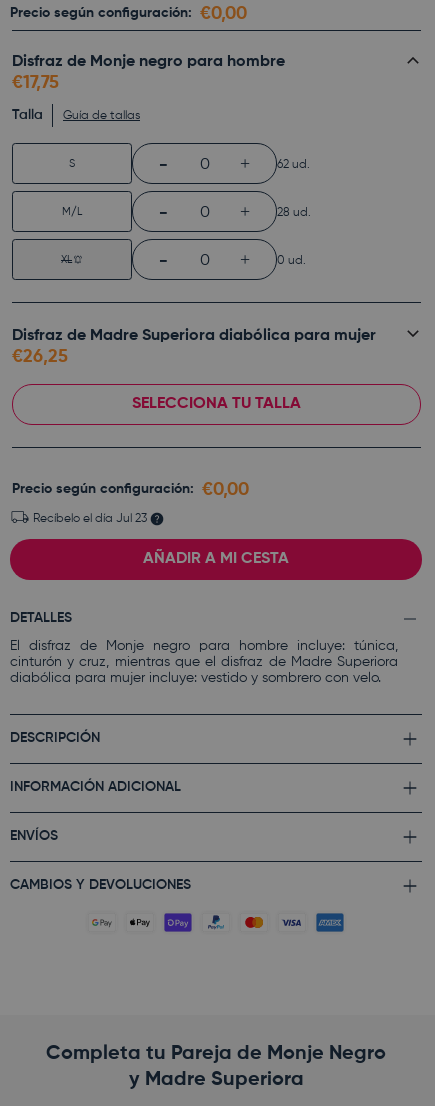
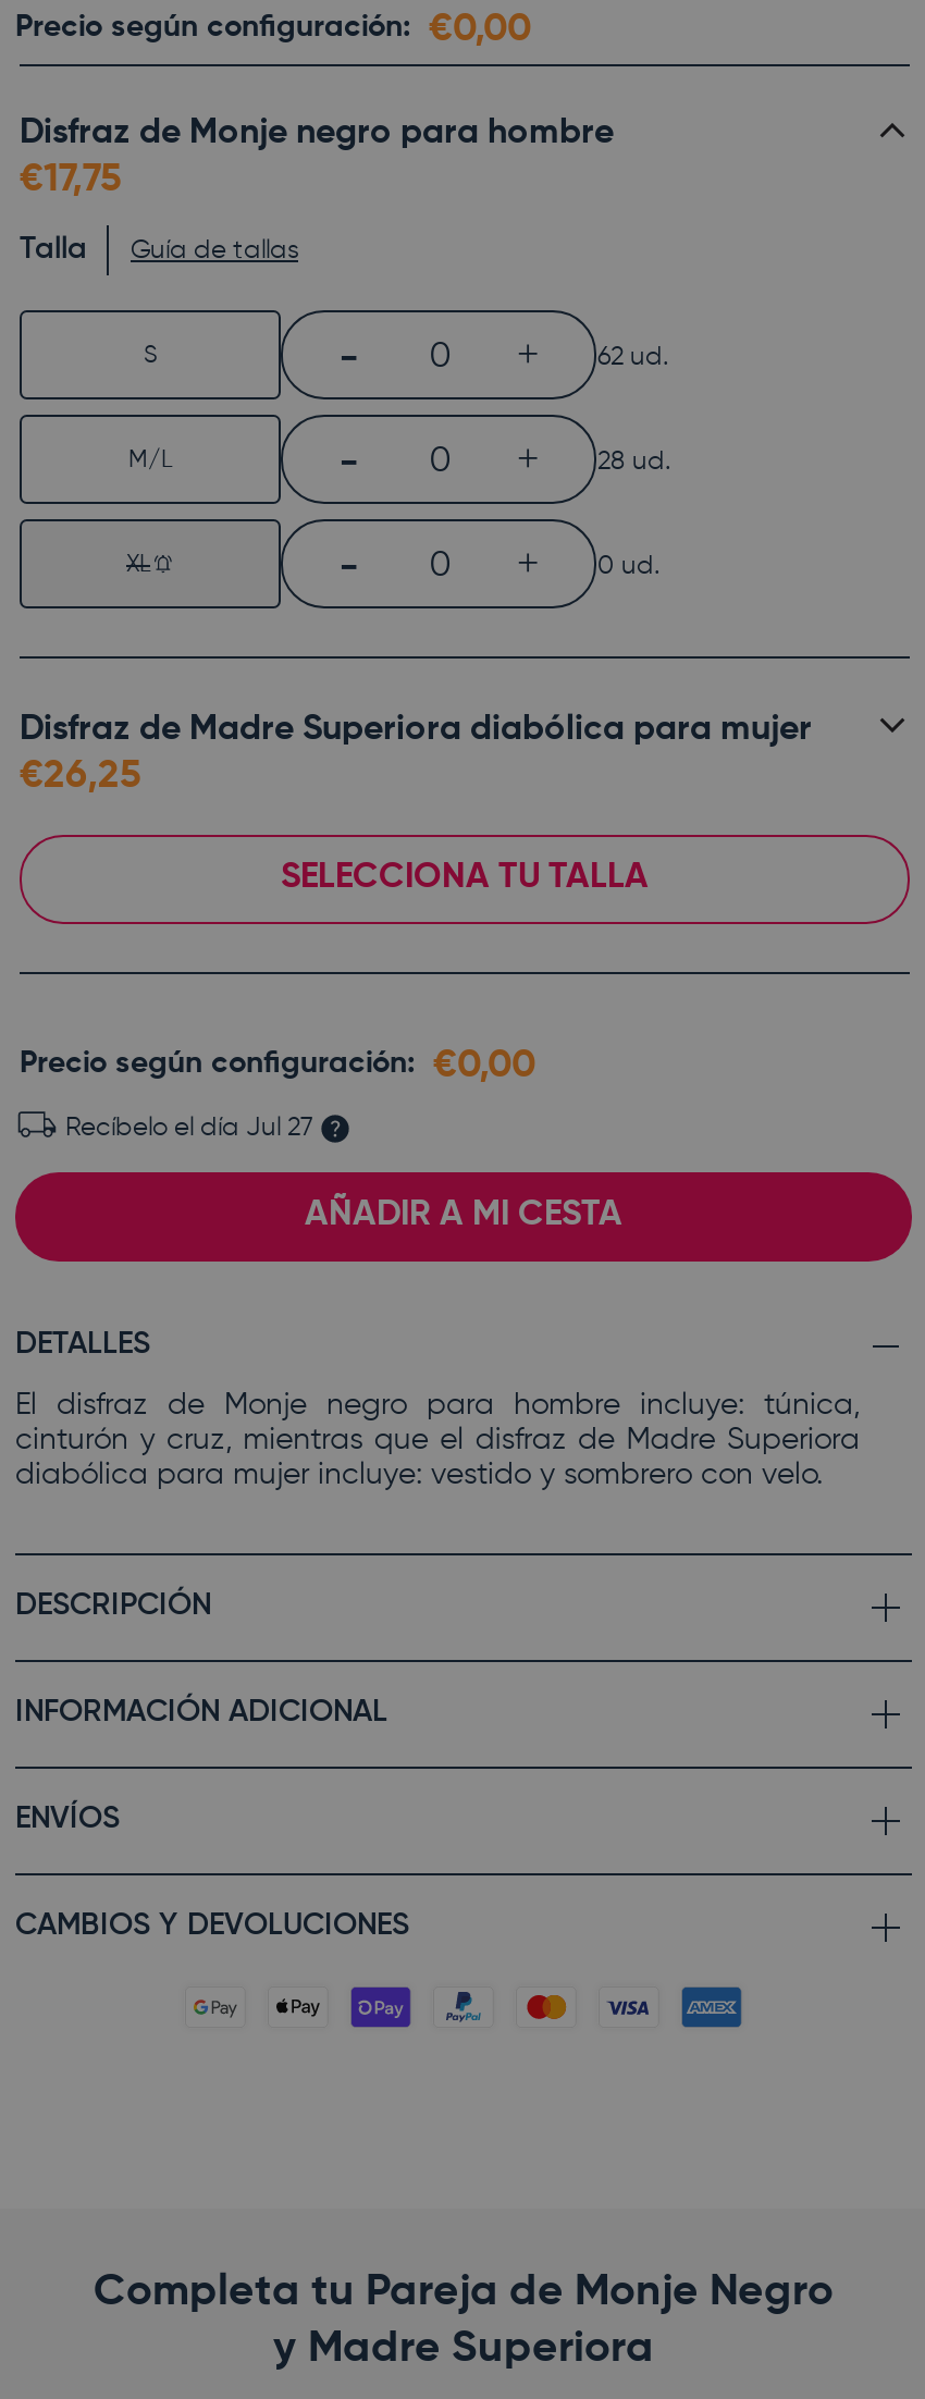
- Recíbelo el día Jul 23
+ Recíbelo el día Jul 27
